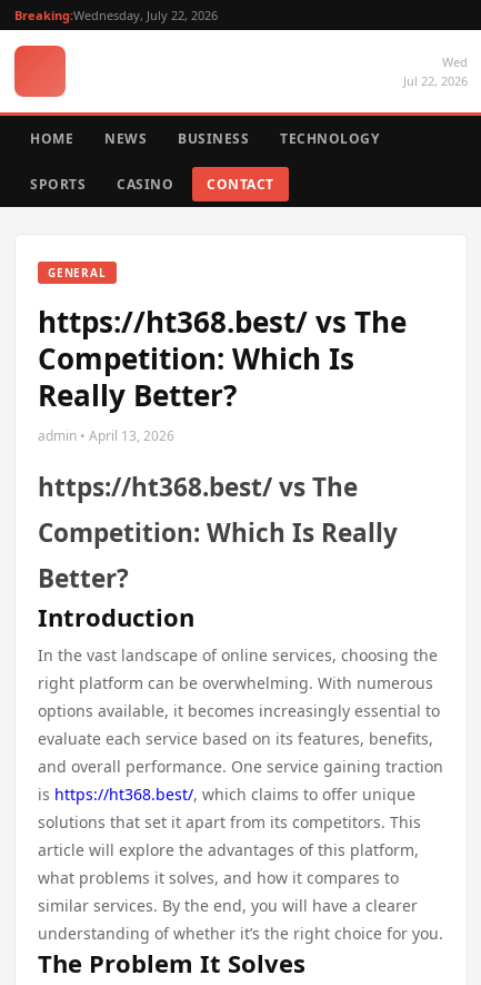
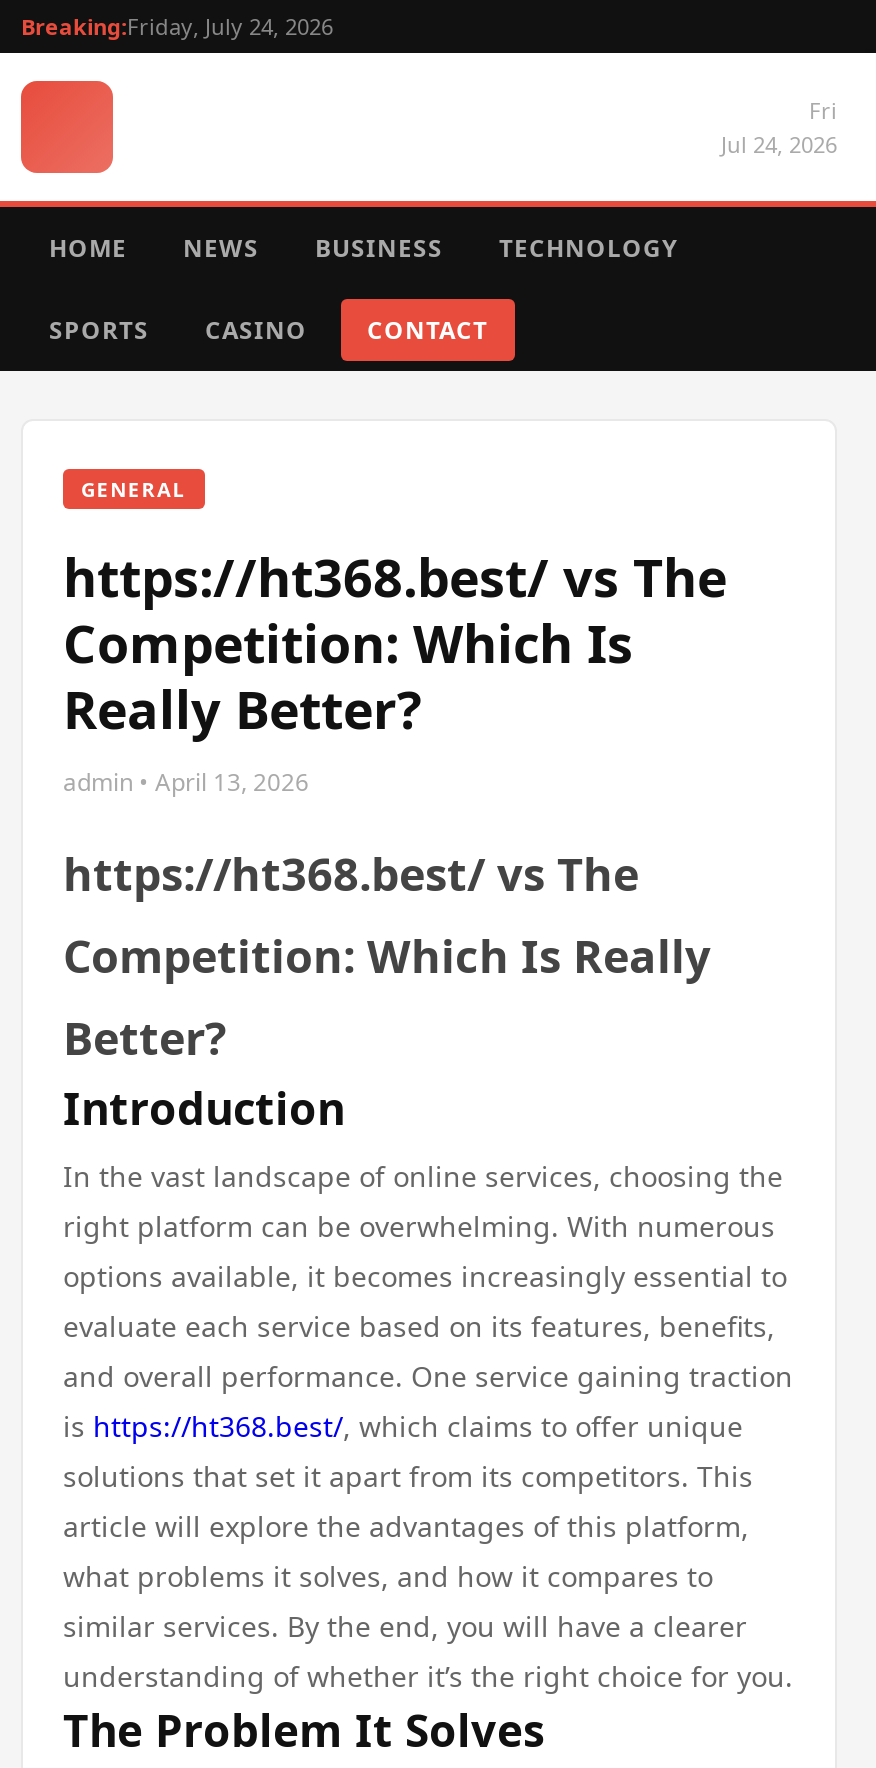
- Breaking:Wednesday, July 22, 2026
+ Breaking:Friday, July 24, 2026

- Wed
- Jul 22, 2026
+ Fri
+ Jul 24, 2026
